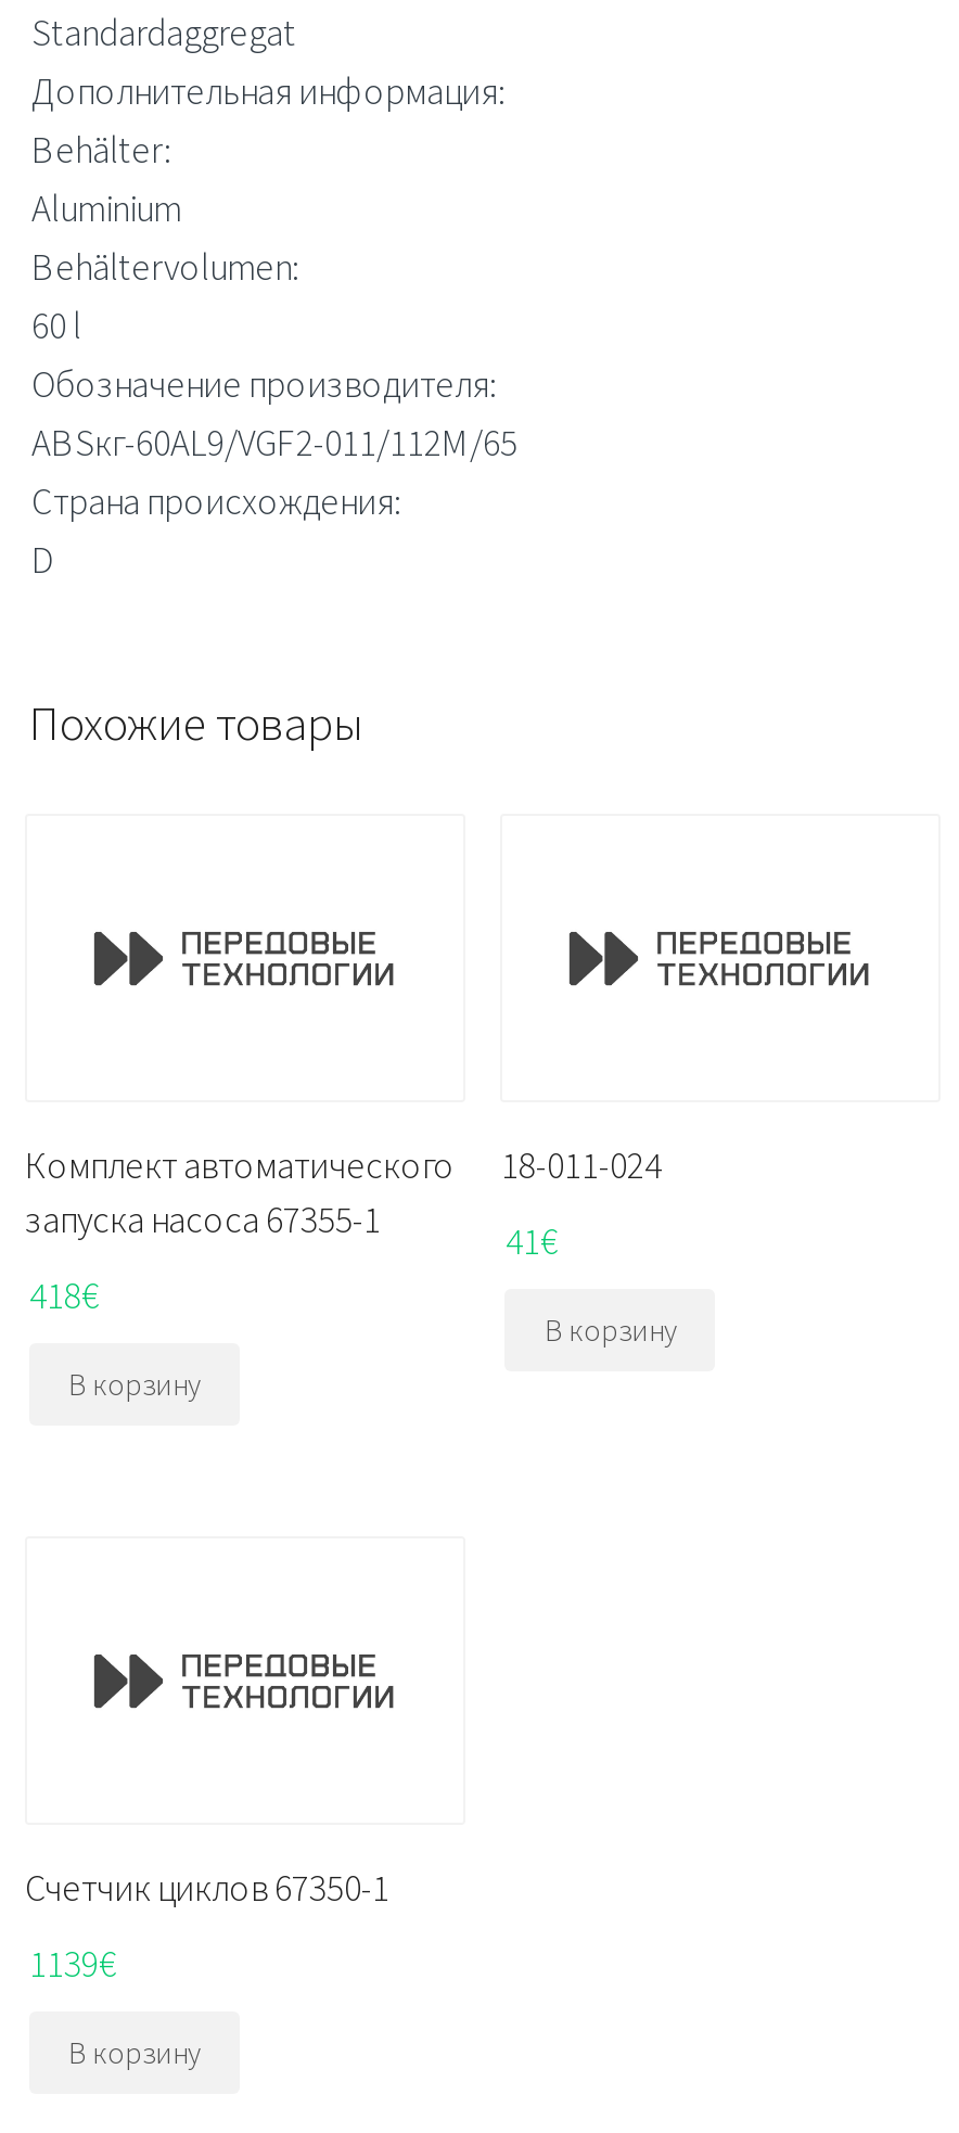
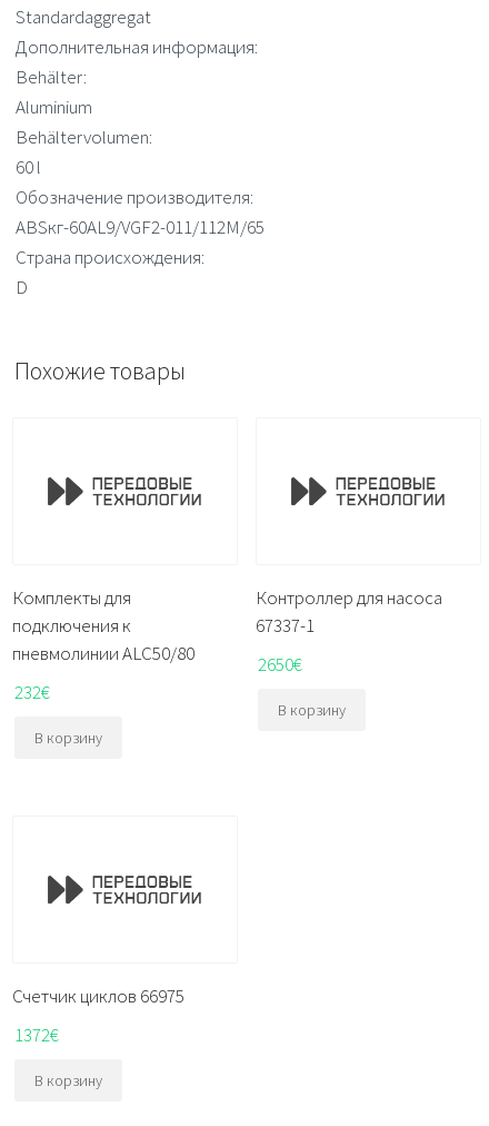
- Комплект автоматического
- запуска насоса 67355-1
+ Комплекты для
+ подключения к
+ пневмолинии ALC50/80

- 18-011-024
+ Контроллер для насоса
+ 67337-1

- 41€
+ 2650€

- 418€
+ 232€

- Счетчик циклов 67350-1
+ Счетчик циклов 66975

- 1139€
+ 1372€
